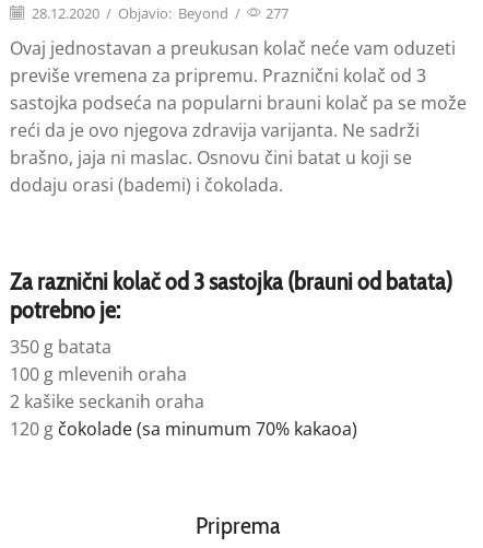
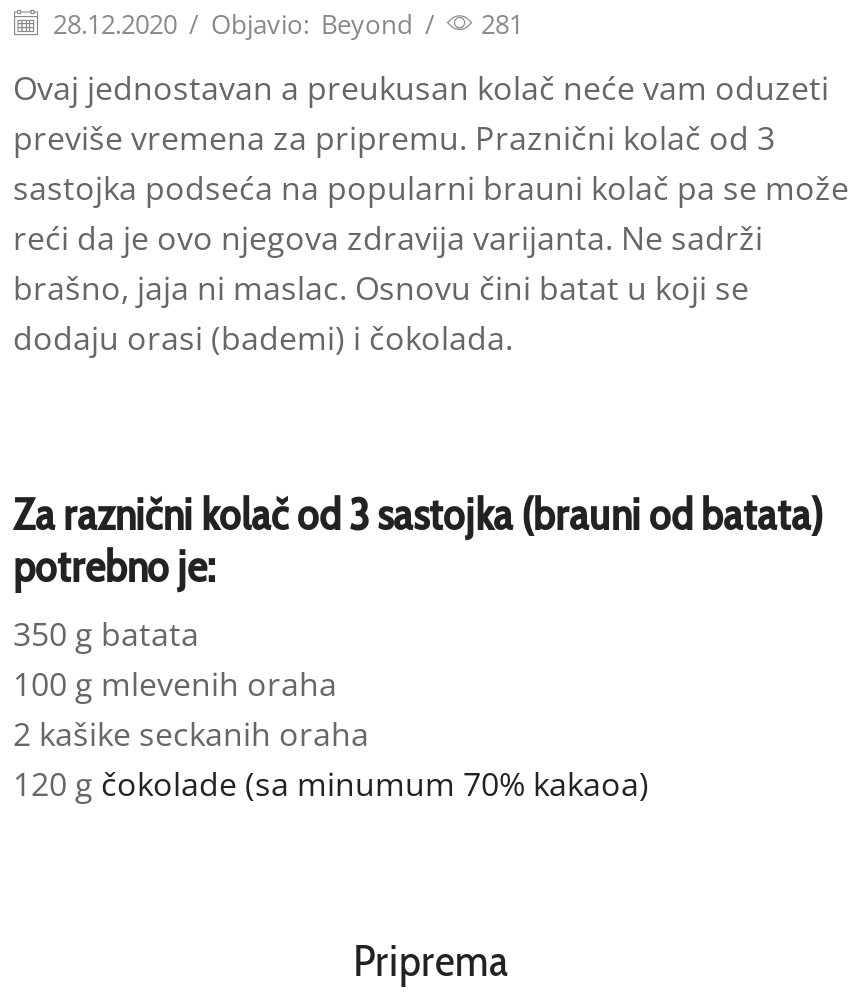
- 28.12.2020 / Objavio: Beyond / 277
+ 28.12.2020 / Objavio: Beyond / 281
